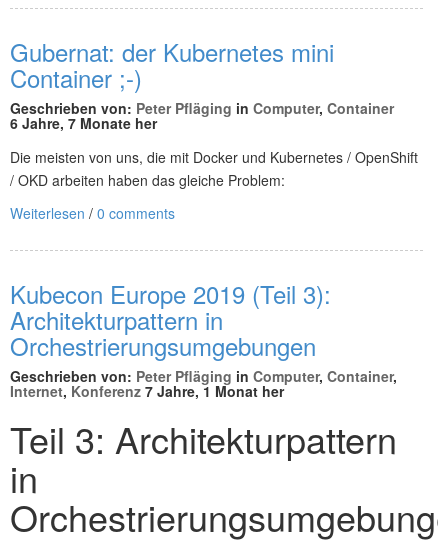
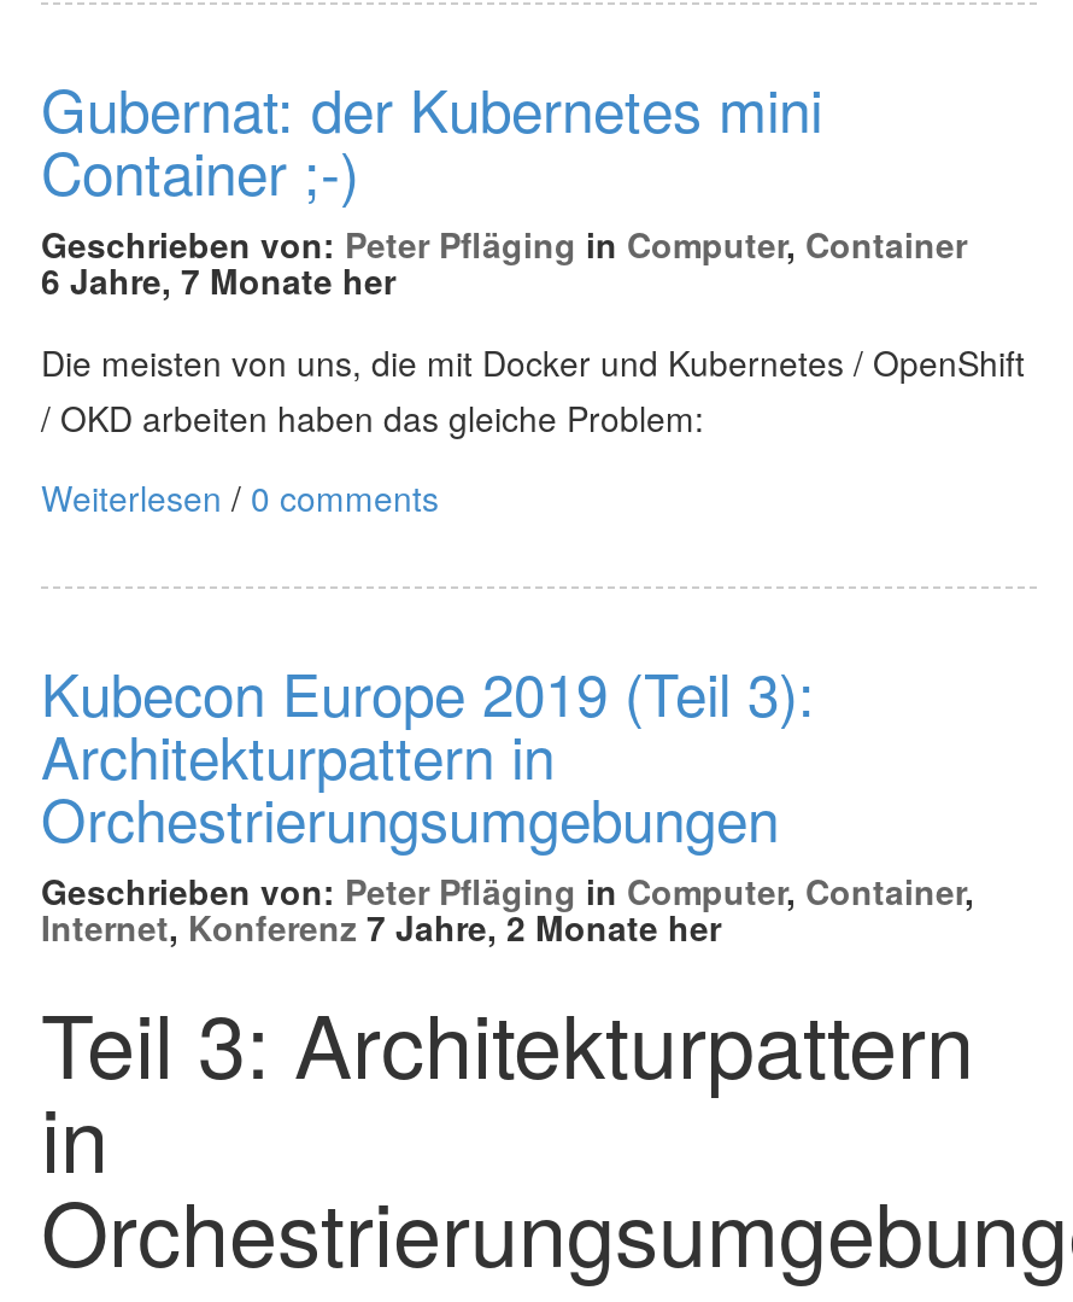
- Internet,Konferenz 7 Jahre, 1 Monat her
+ Internet,Konferenz 7 Jahre, 2 Monate her
